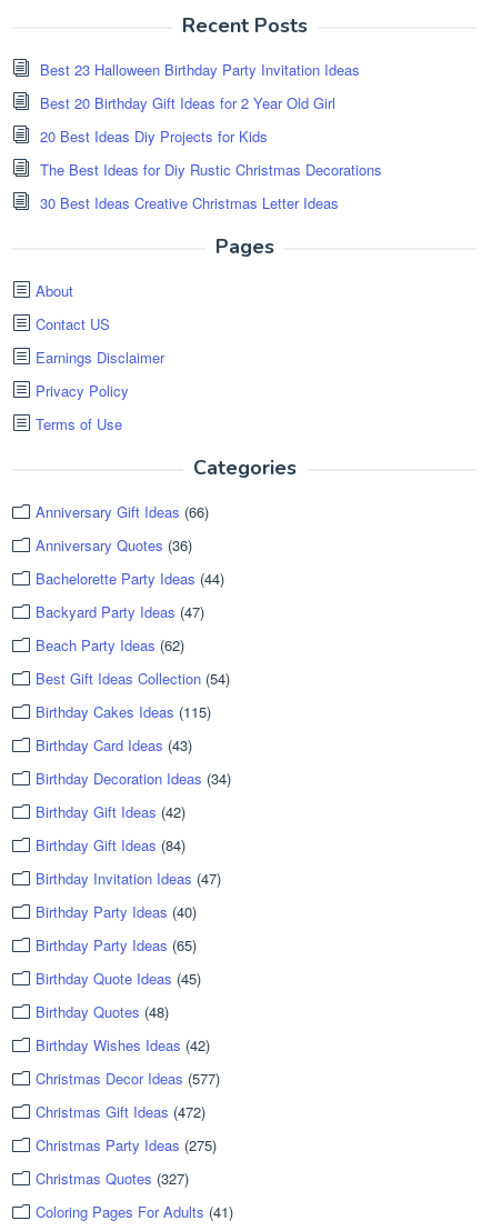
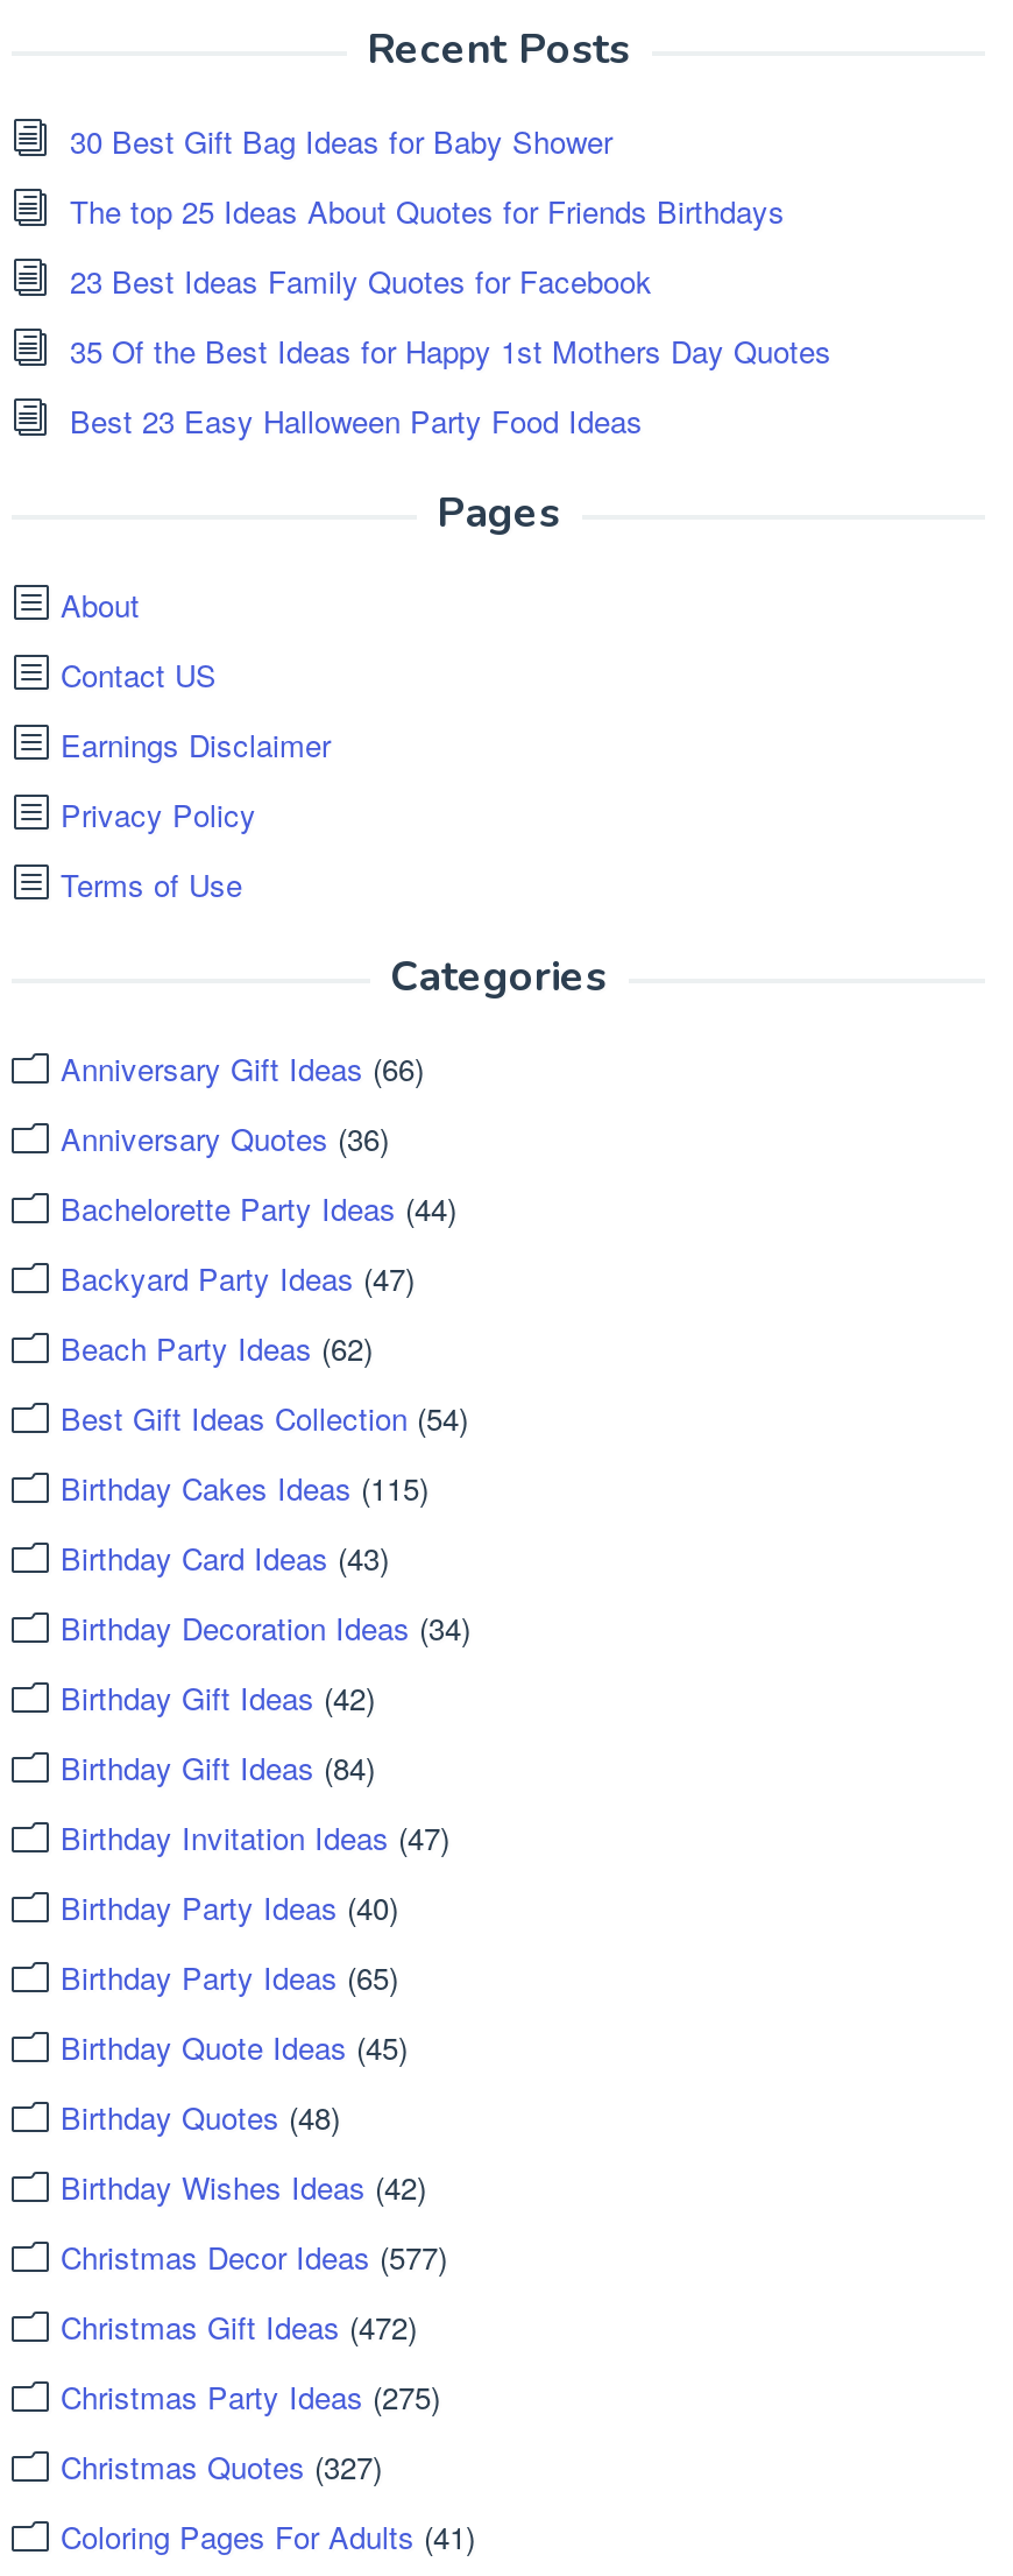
- Best 23 Halloween Birthday Party Invitation Ideas
+ 30 Best Gift Bag Ideas for Baby Shower

- Best 20 Birthday Gift Ideas for 2 Year Old Girl
+ The top 25 Ideas About Quotes for Friends Birthdays

- 20 Best Ideas Diy Projects for Kids
+ 23 Best Ideas Family Quotes for Facebook

- The Best Ideas for Diy Rustic Christmas Decorations
+ 35 Of the Best Ideas for Happy 1st Mothers Day Quotes

- 30 Best Ideas Creative Christmas Letter Ideas
+ Best 23 Easy Halloween Party Food Ideas
